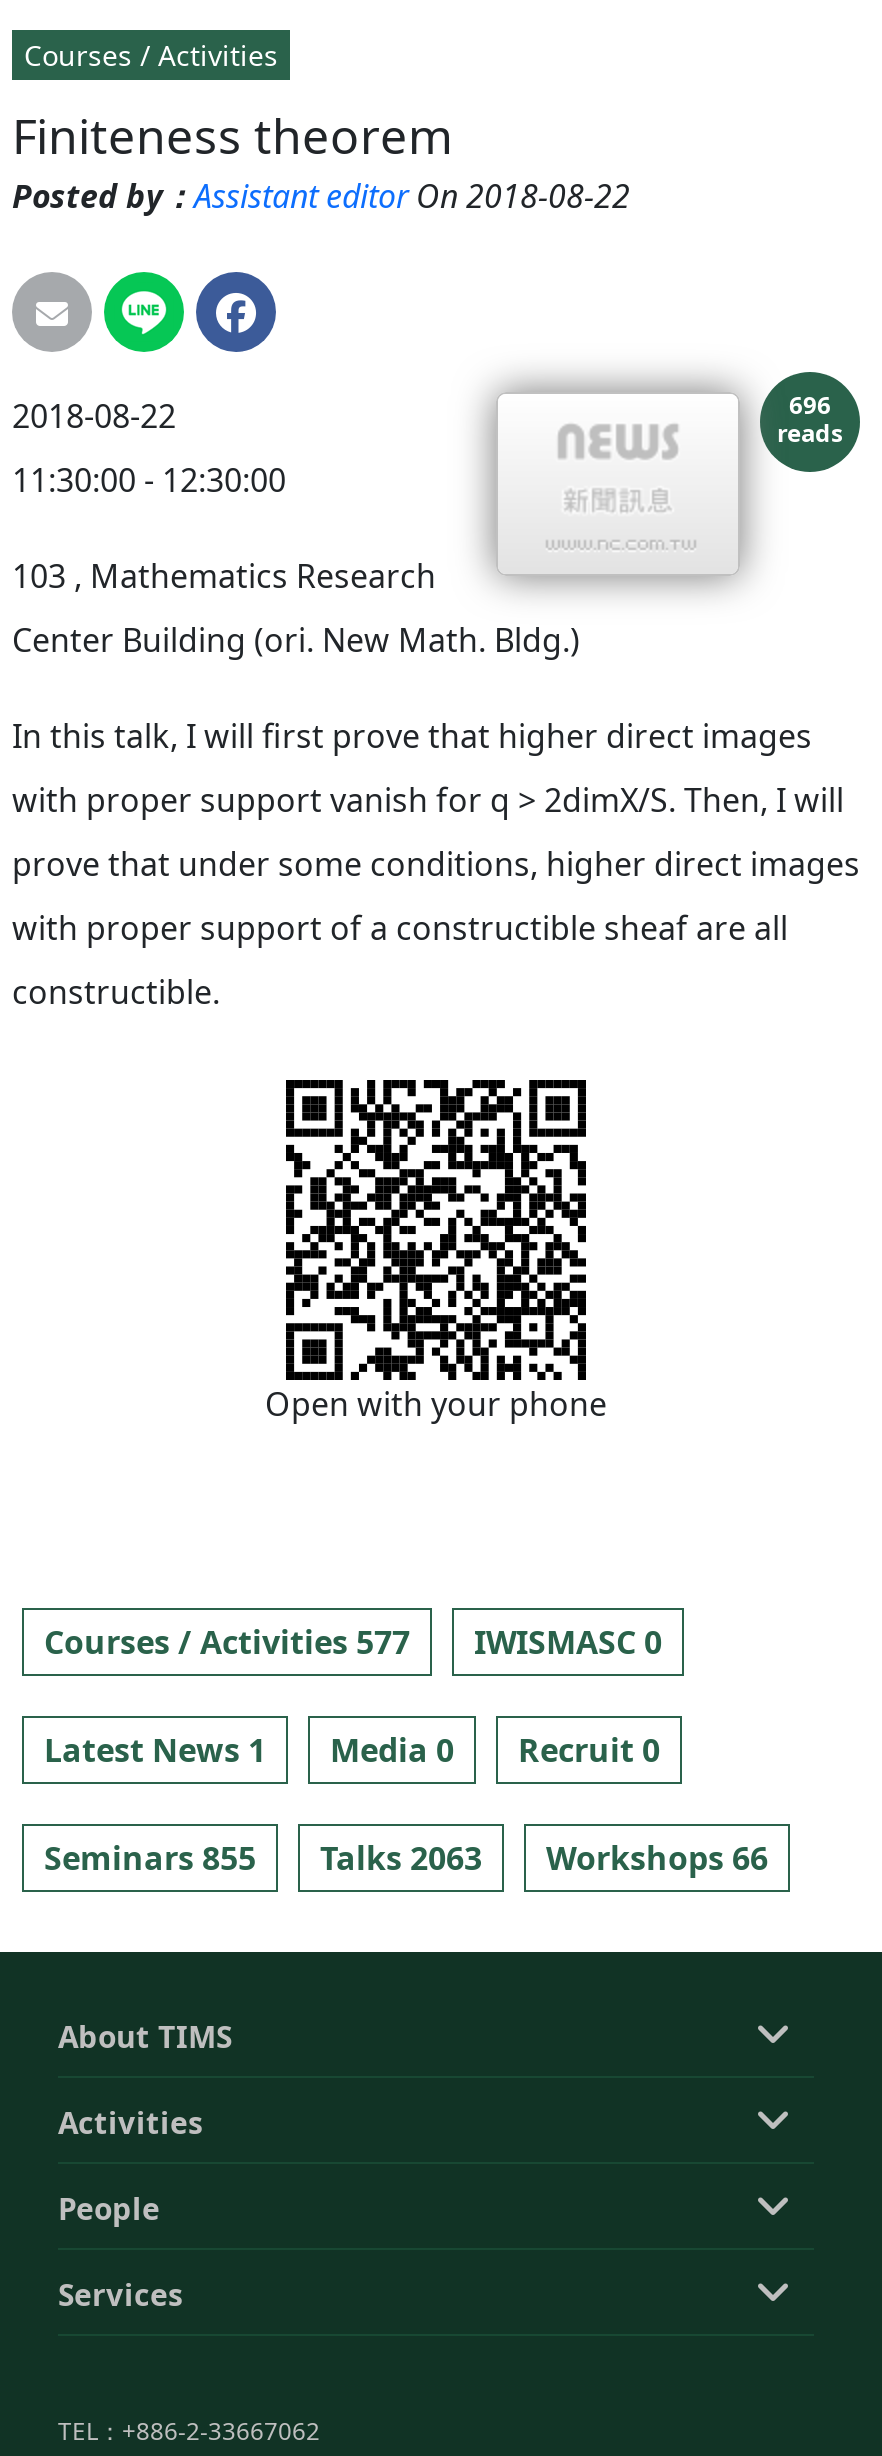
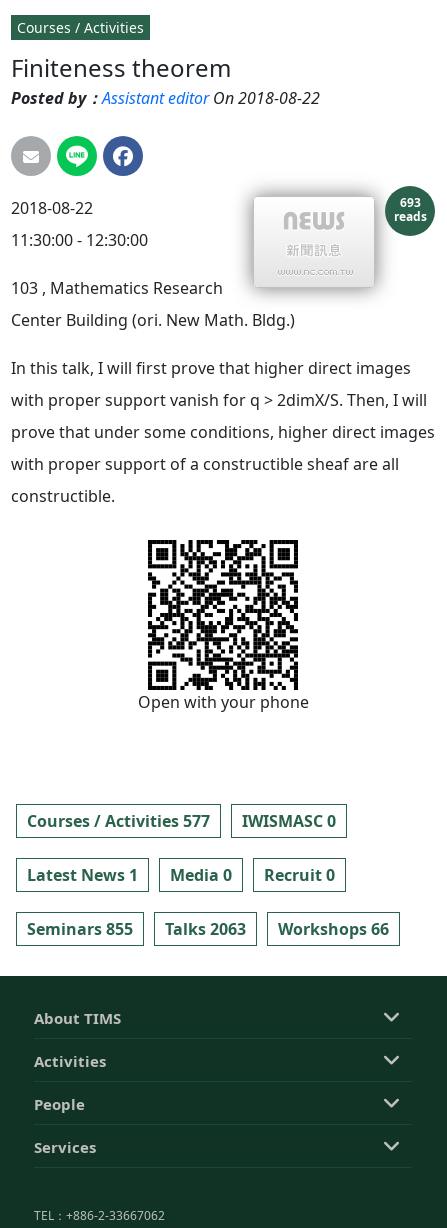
- 696
+ 693
